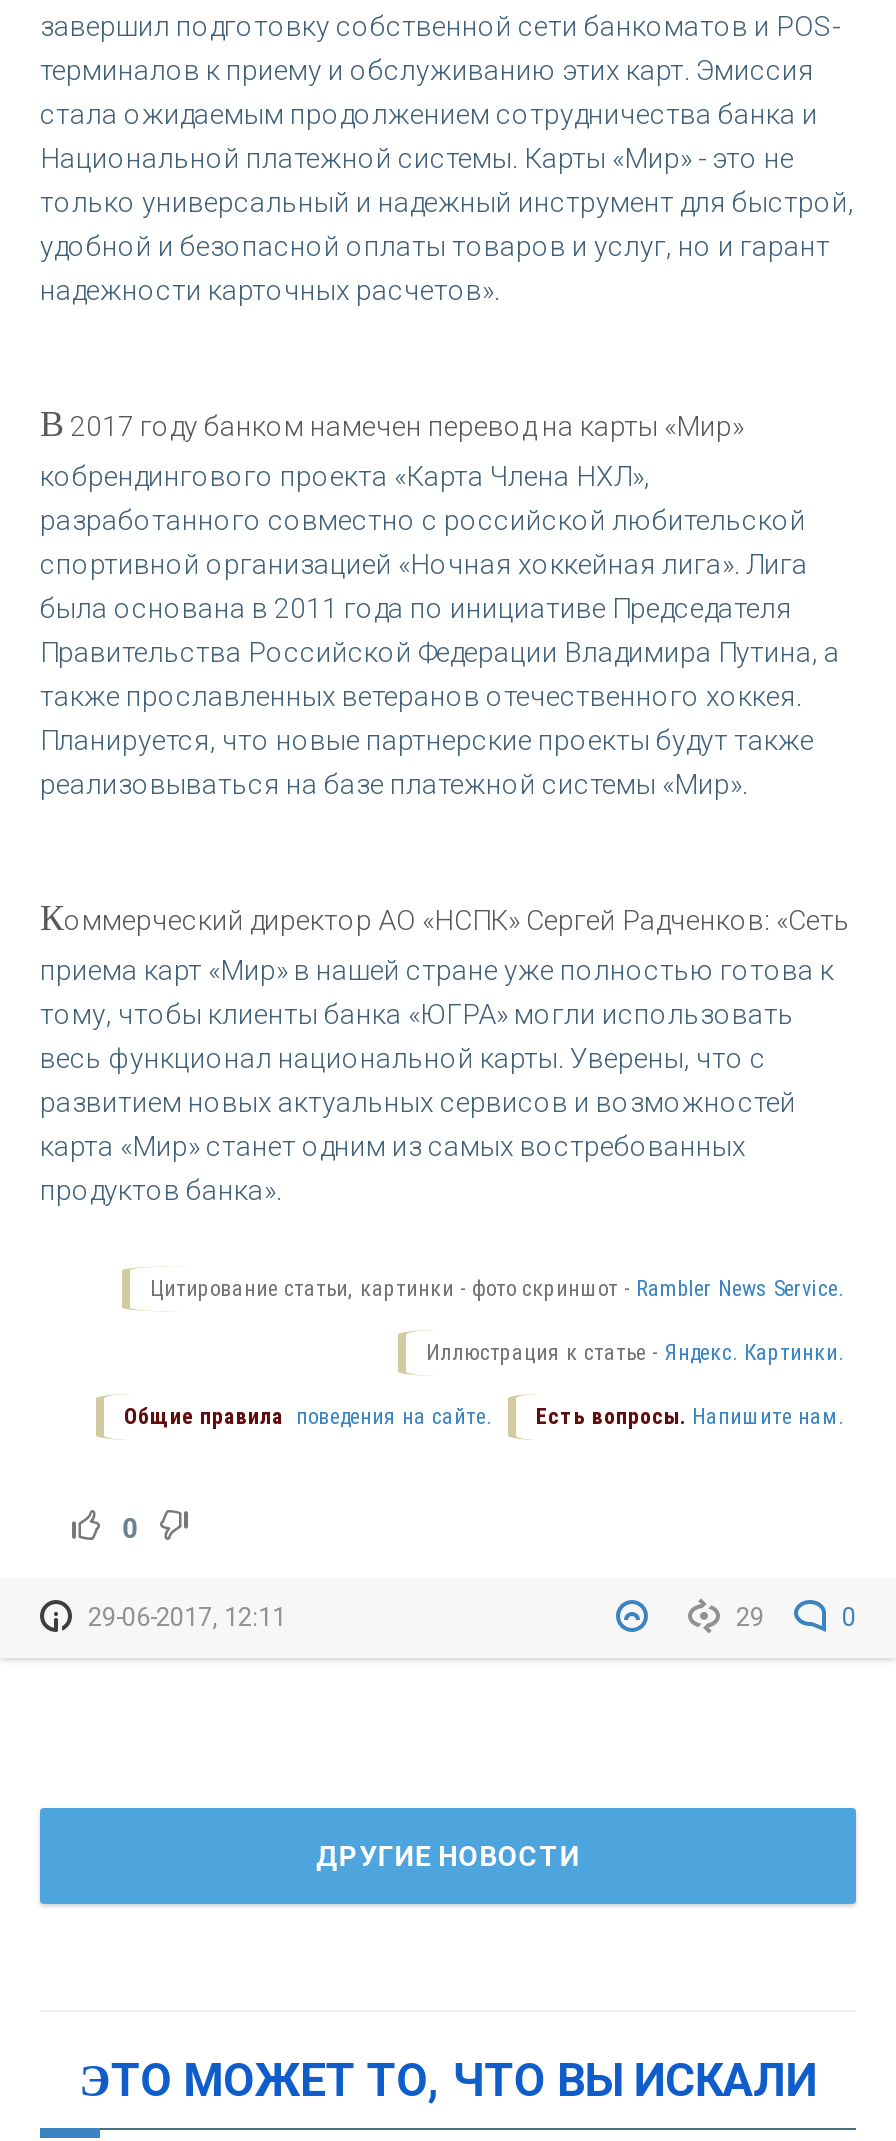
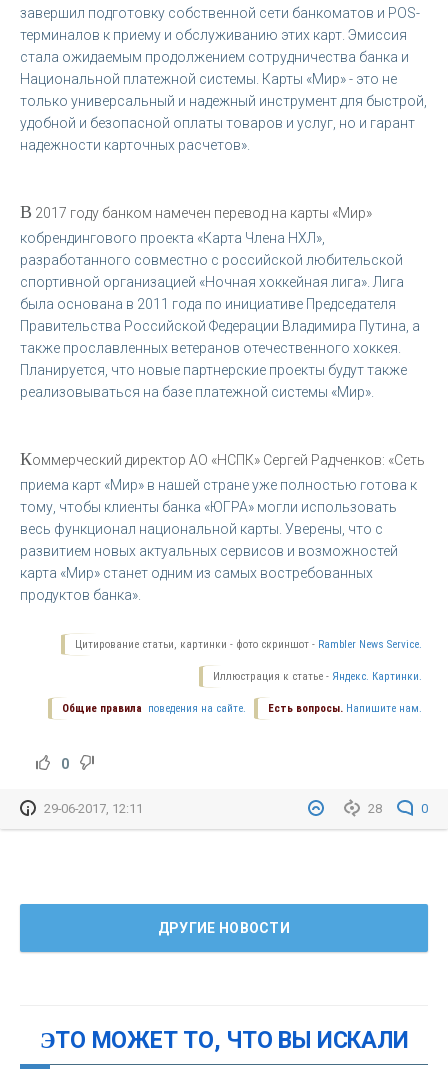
- 29
+ 28
